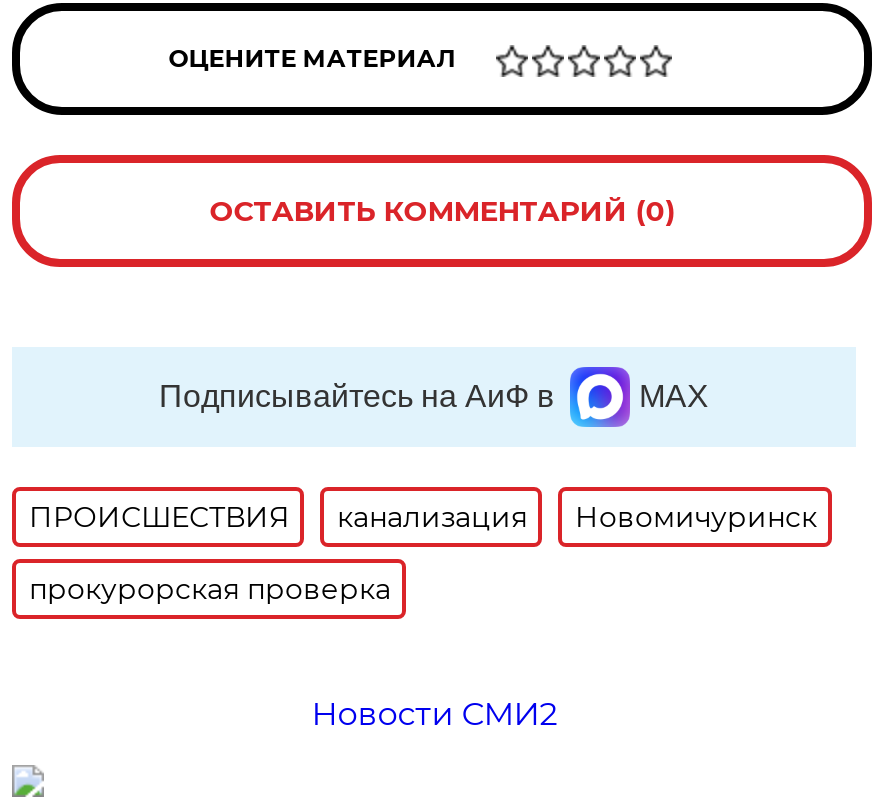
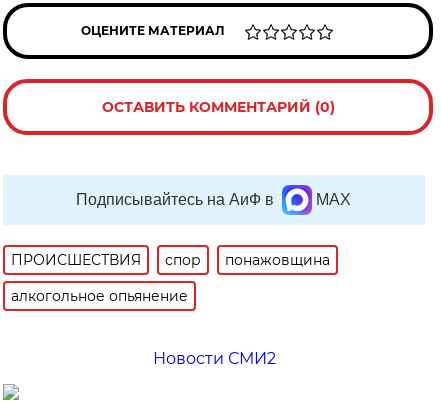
- канализация
- Новомичуринск
+ спор
+ понажовщина

- прокурорская проверка
+ алкогольное опьянение
